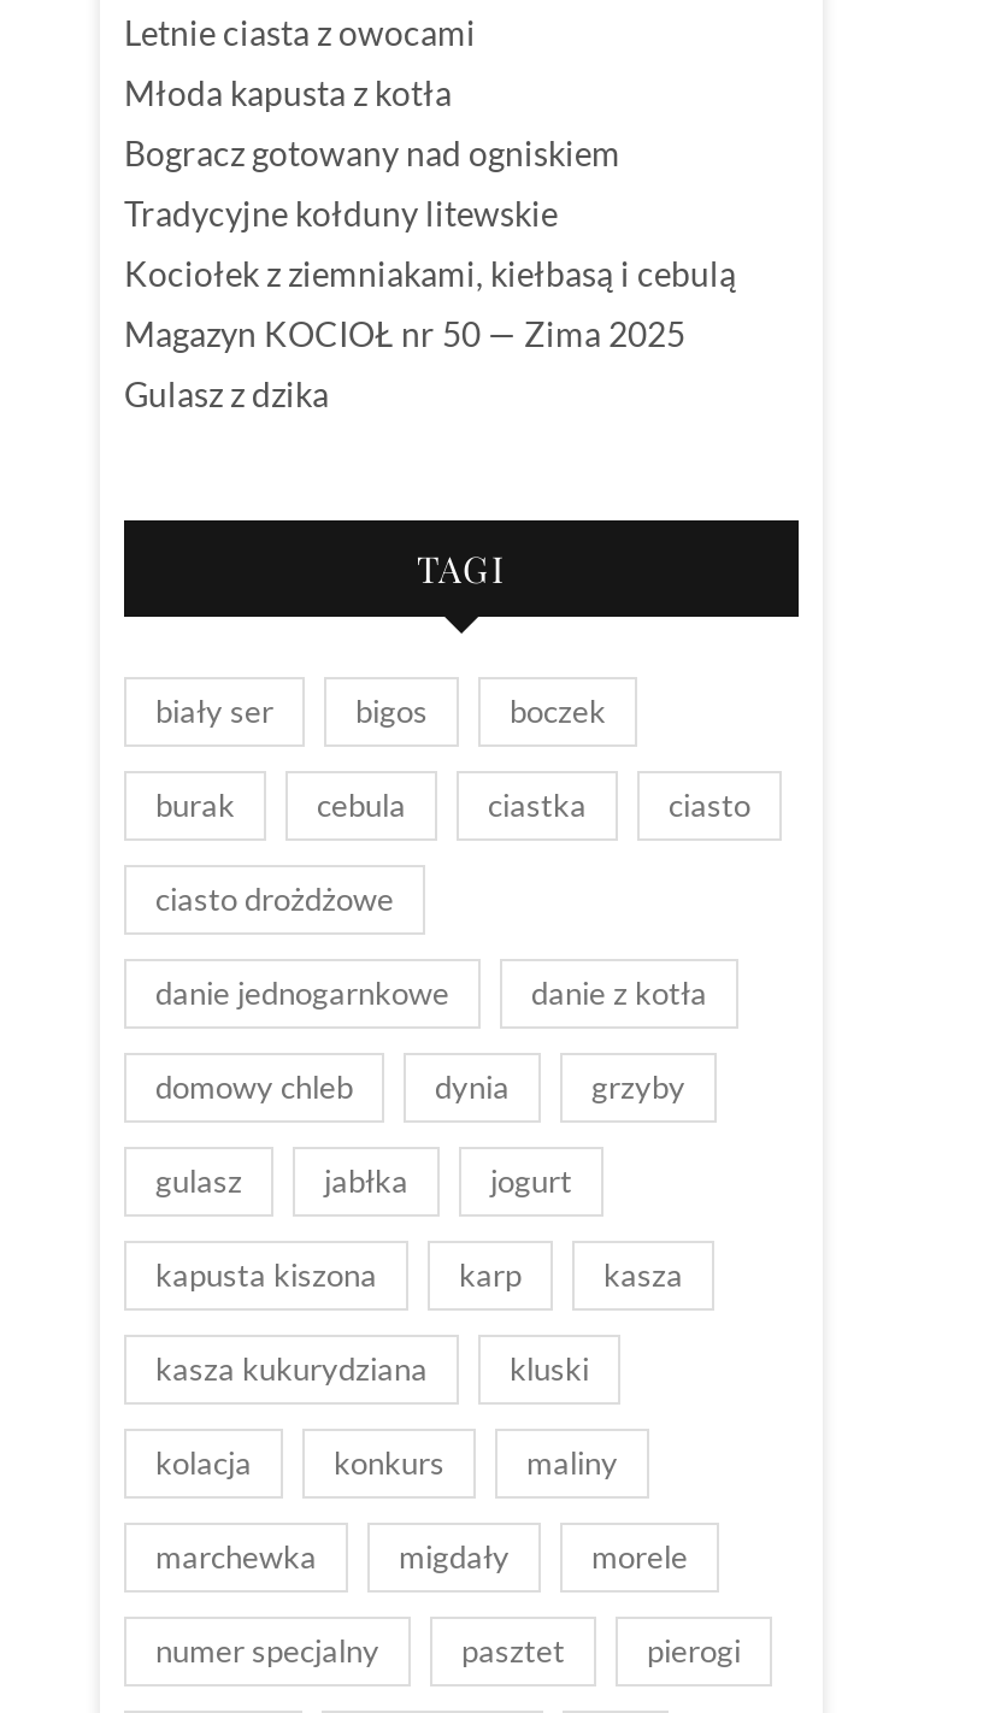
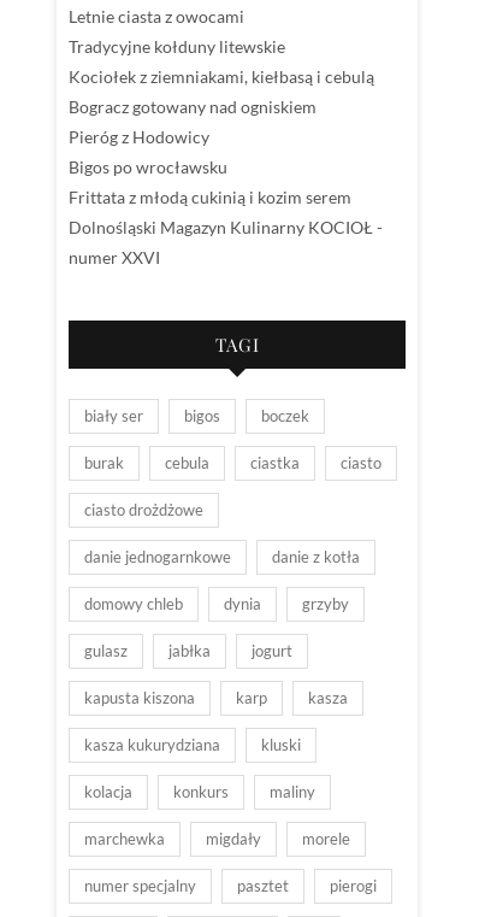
- Młoda kapusta z kotła

moved down: Bogracz gotowany nad ogniskiem

moved up: Tradycyjne kołduny litewskie | Kociołek z ziemniakami, kiełbasą i cebulą

- Magazyn KOCIOŁ nr 50 — Zima 2025
- Gulasz z dzika
+ Pieróg z Hodowicy
+ Bigos po wrocławsku
+ Frittata z młodą cukinią i kozim serem
+ Dolnośląski Magazyn Kulinarny KOCIOŁ -
+ numer XXVI
